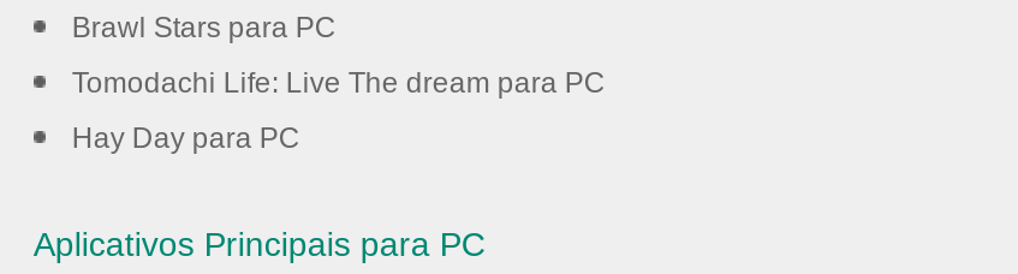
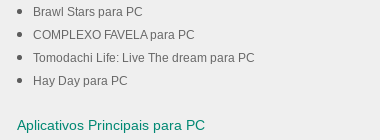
+ COMPLEXO FAVELA para PC
